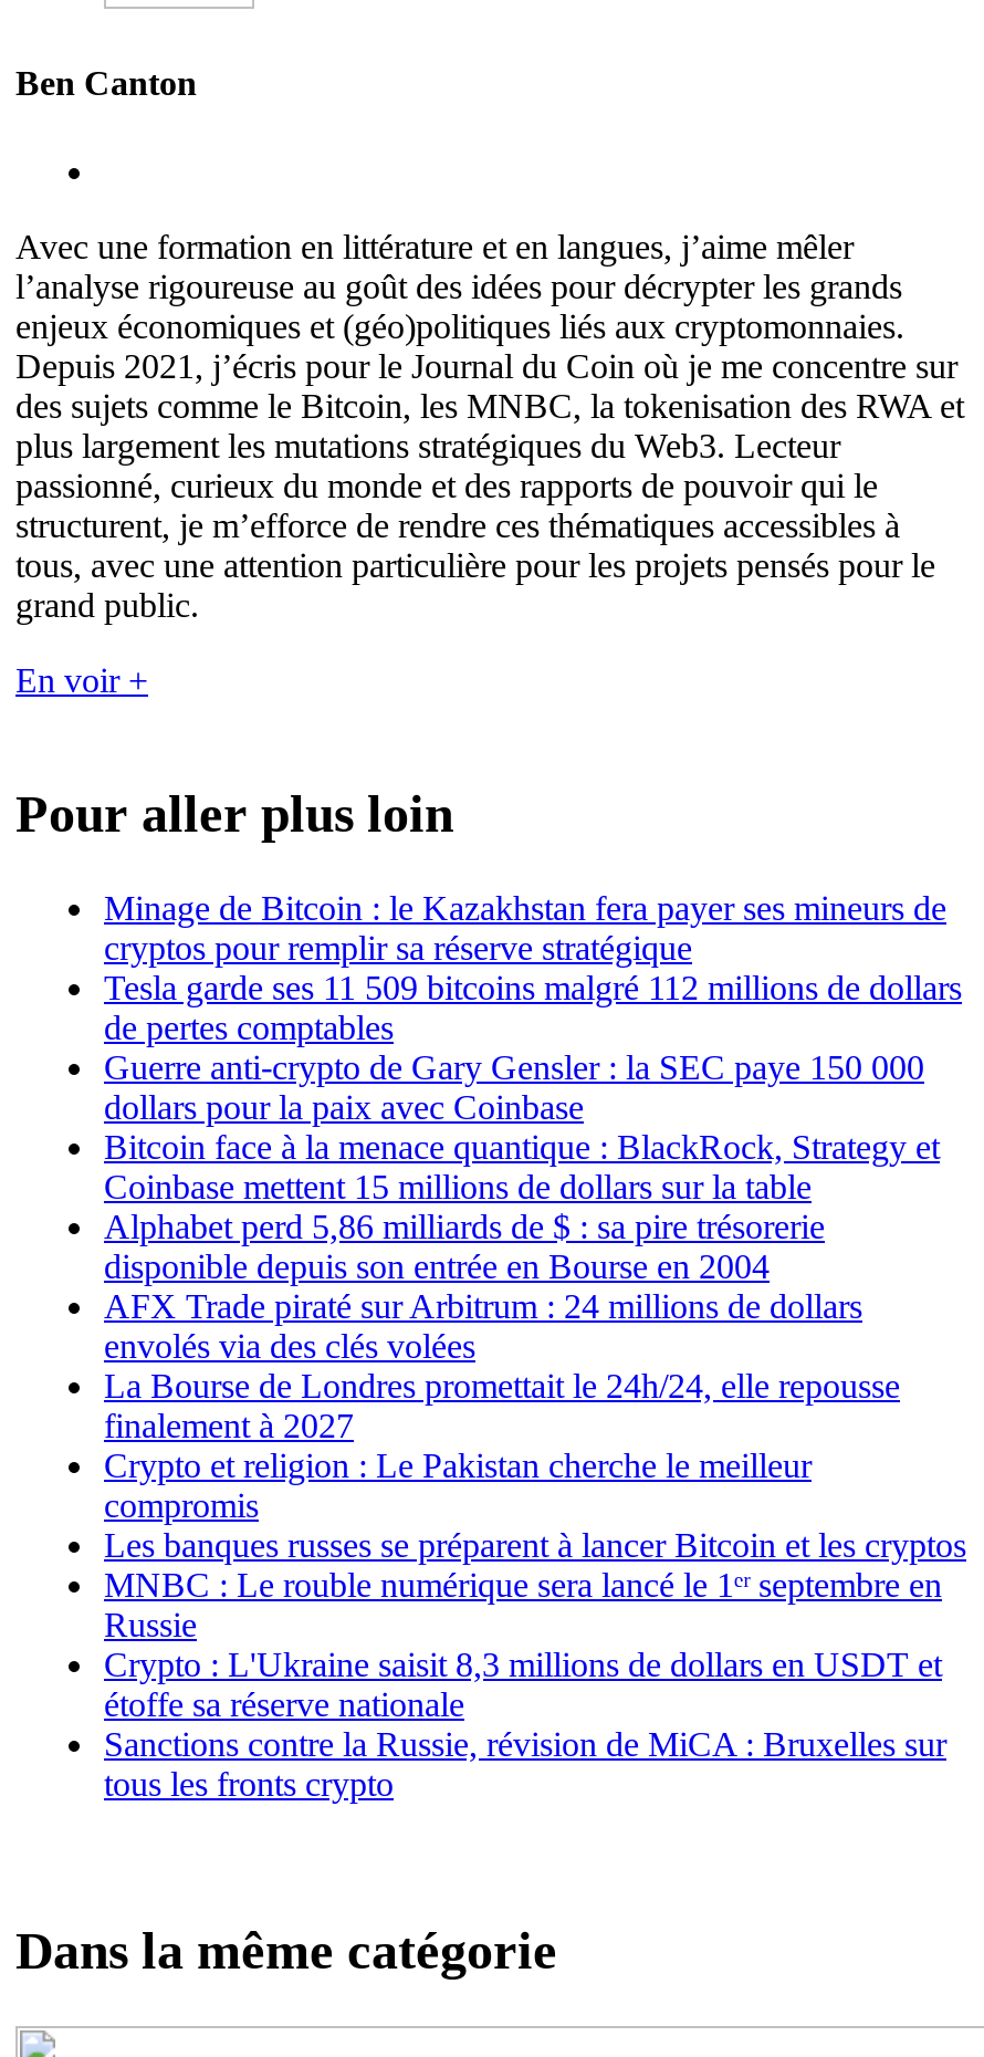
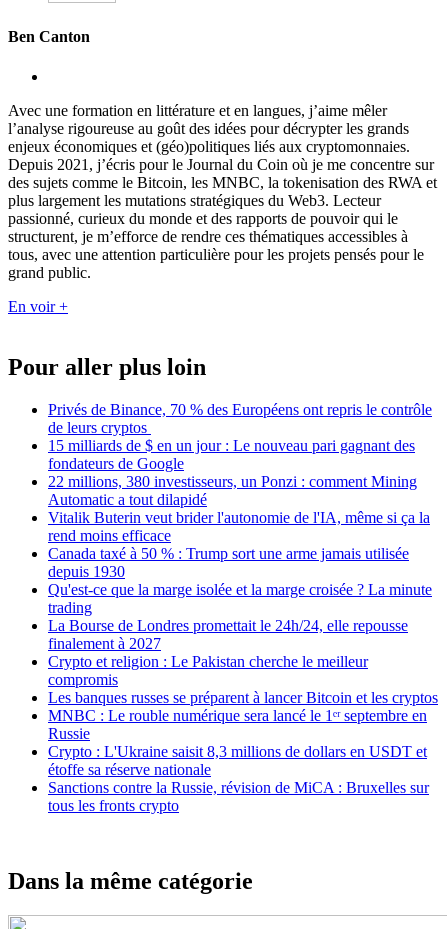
- Minage de Bitcoin : le Kazakhstan fera payer ses mineurs de
- cryptos pour remplir sa réserve stratégique
- Tesla garde ses 11 509 bitcoins malgré 112 millions de dollars
- de pertes comptables
- Guerre anti-crypto de Gary Gensler : la SEC paye 150 000
- dollars pour la paix avec Coinbase
- Bitcoin face à la menace quantique : BlackRock, Strategy et
- Coinbase mettent 15 millions de dollars sur la table
- Alphabet perd 5,86 milliards de $ : sa pire trésorerie
- disponible depuis son entrée en Bourse en 2004
- AFX Trade piraté sur Arbitrum : 24 millions de dollars
- envolés via des clés volées
+ Privés de Binance, 70 % des Européens ont repris le contrôle
+ de leurs cryptos
+ 15 milliards de $ en un jour : Le nouveau pari gagnant des
+ fondateurs de Google
+ 22 millions, 380 investisseurs, un Ponzi : comment Mining
+ Automatic a tout dilapidé
+ Vitalik Buterin veut brider l'autonomie de l'IA, même si ça la
+ rend moins efficace
+ Canada taxé à 50 % : Trump sort une arme jamais utilisée
+ depuis 1930
+ Qu'est-ce que la marge isolée et la marge croisée ? La minute
+ trading
